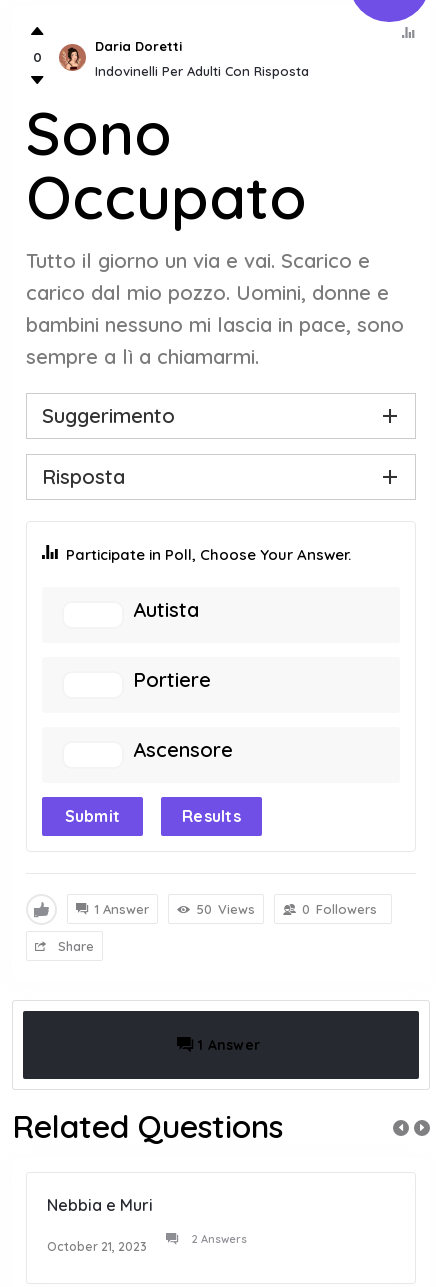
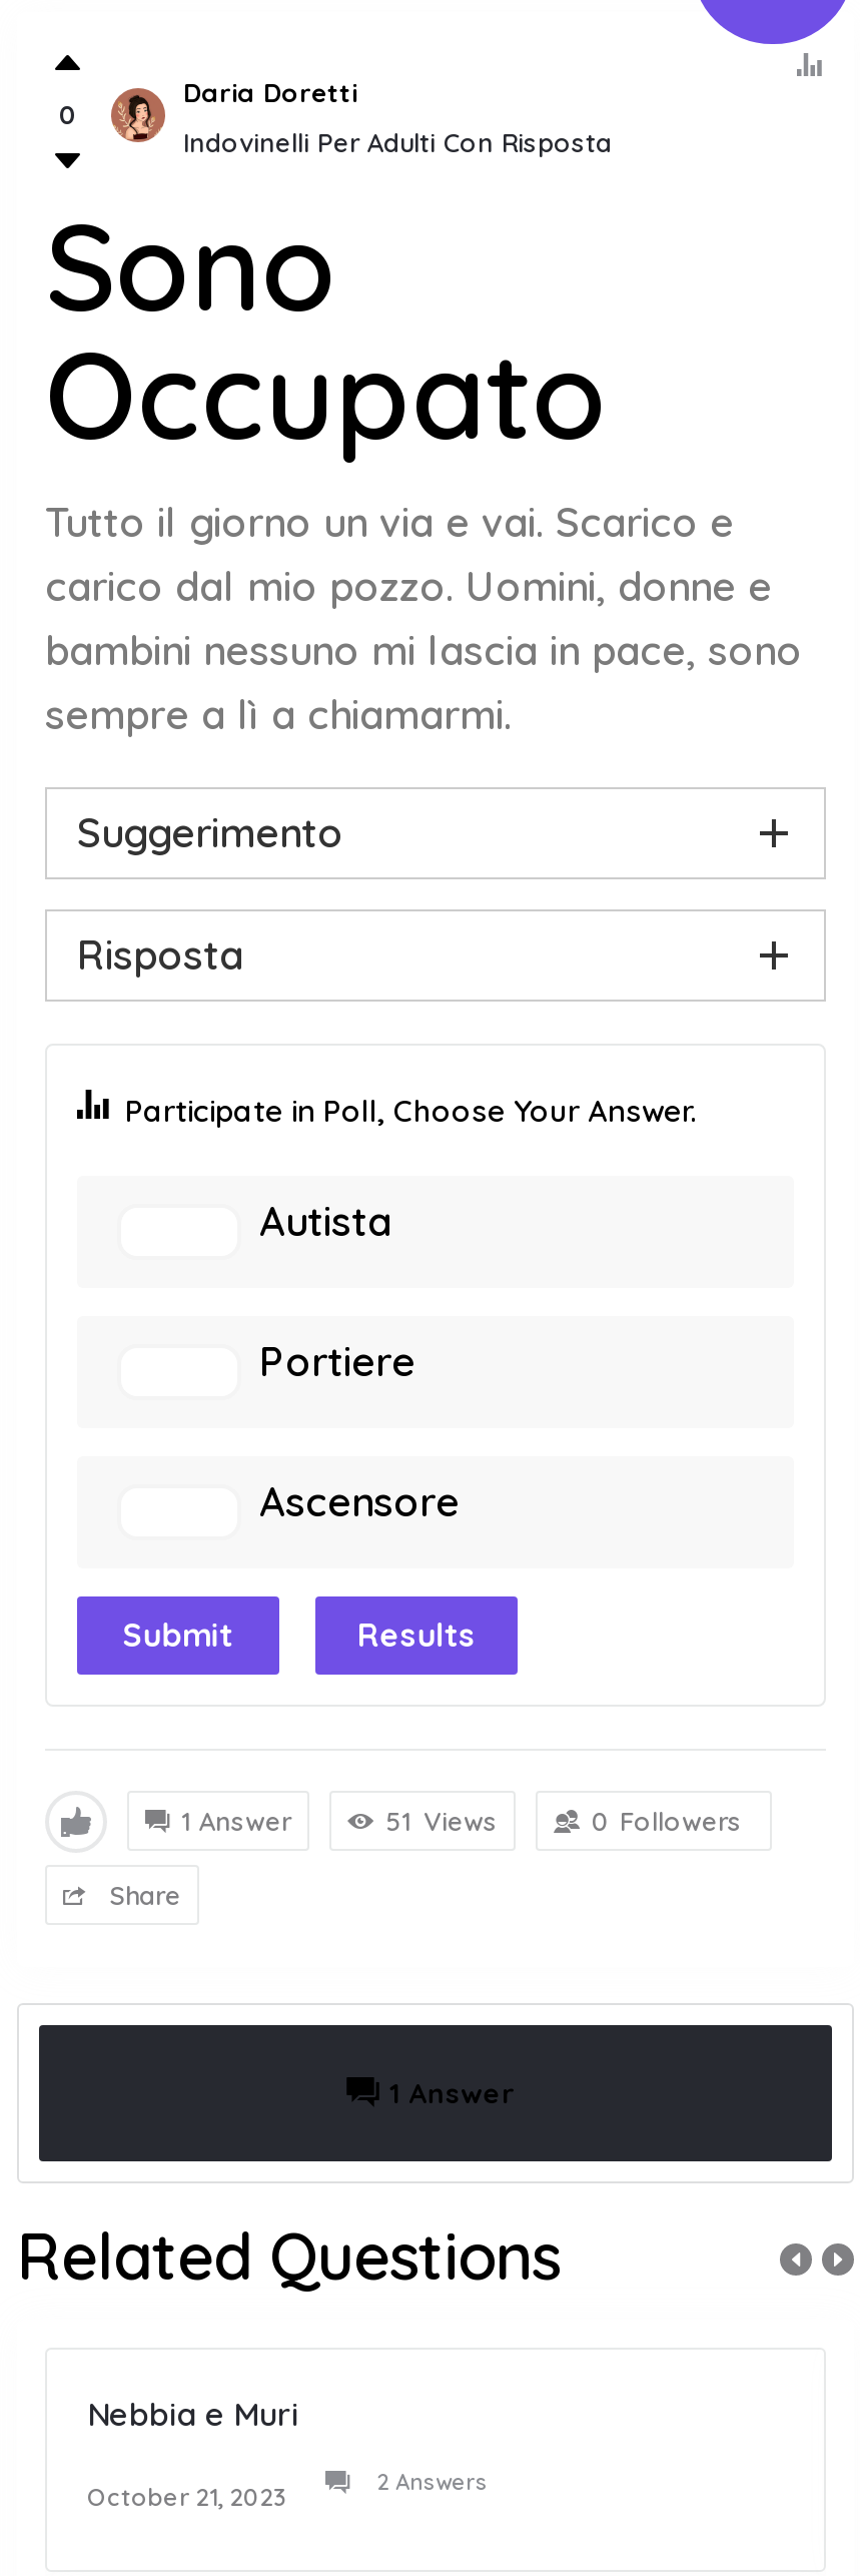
- 50 Views
+ 51 Views
